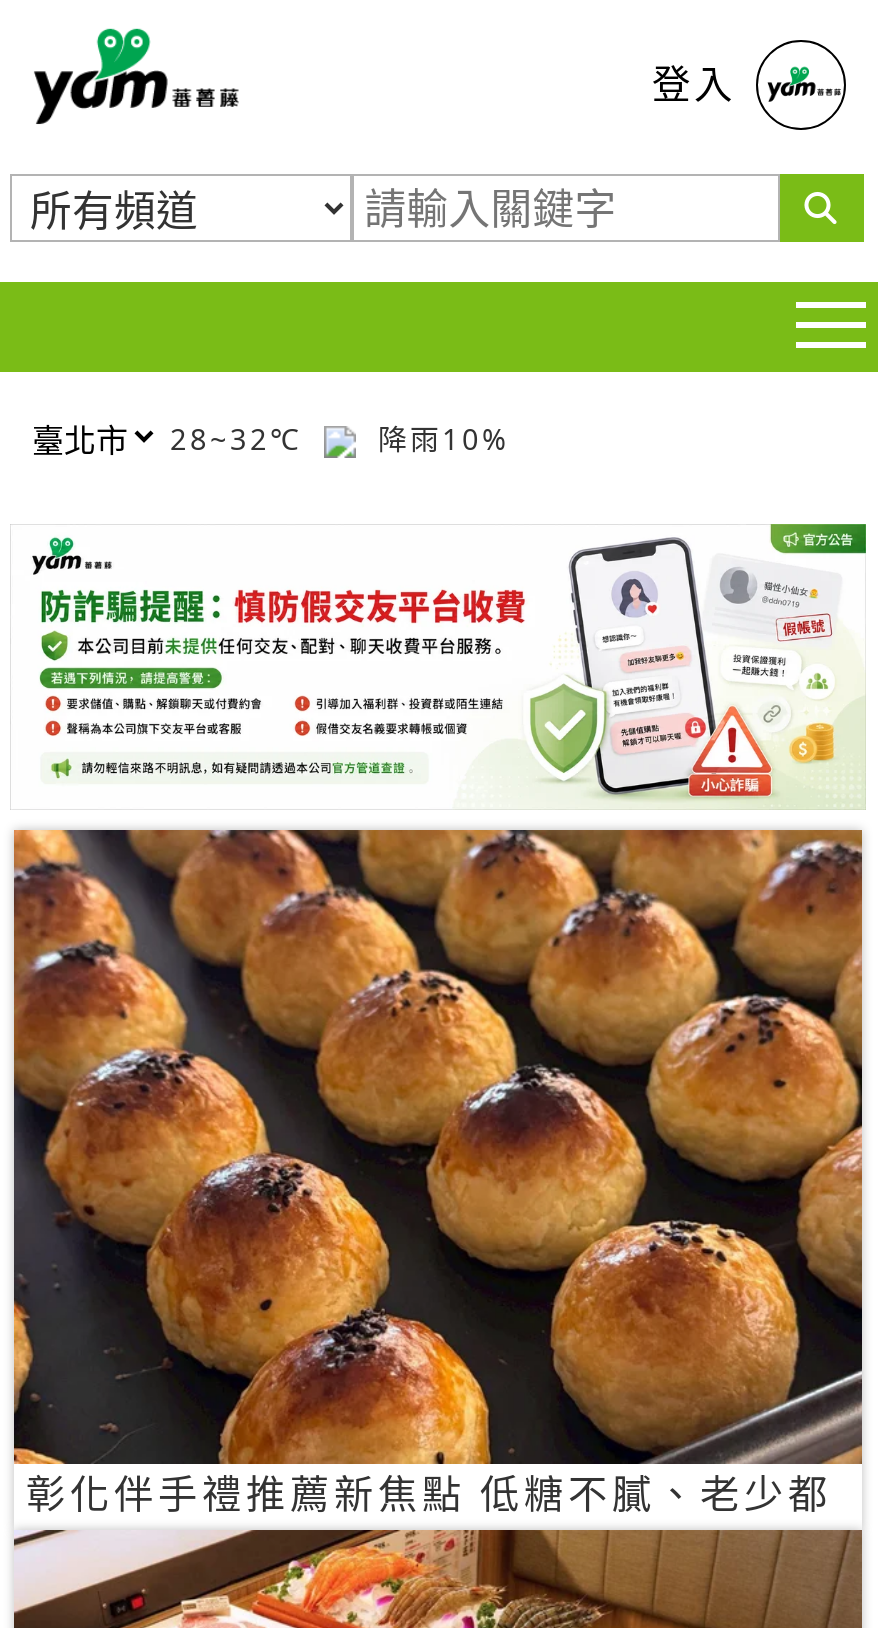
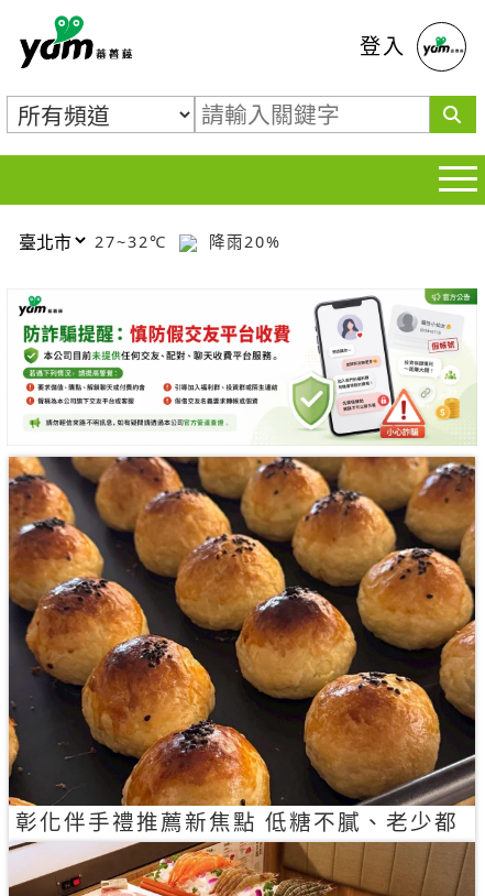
- 28~32℃
+ 27~32℃

- 降雨10%
+ 降雨20%
